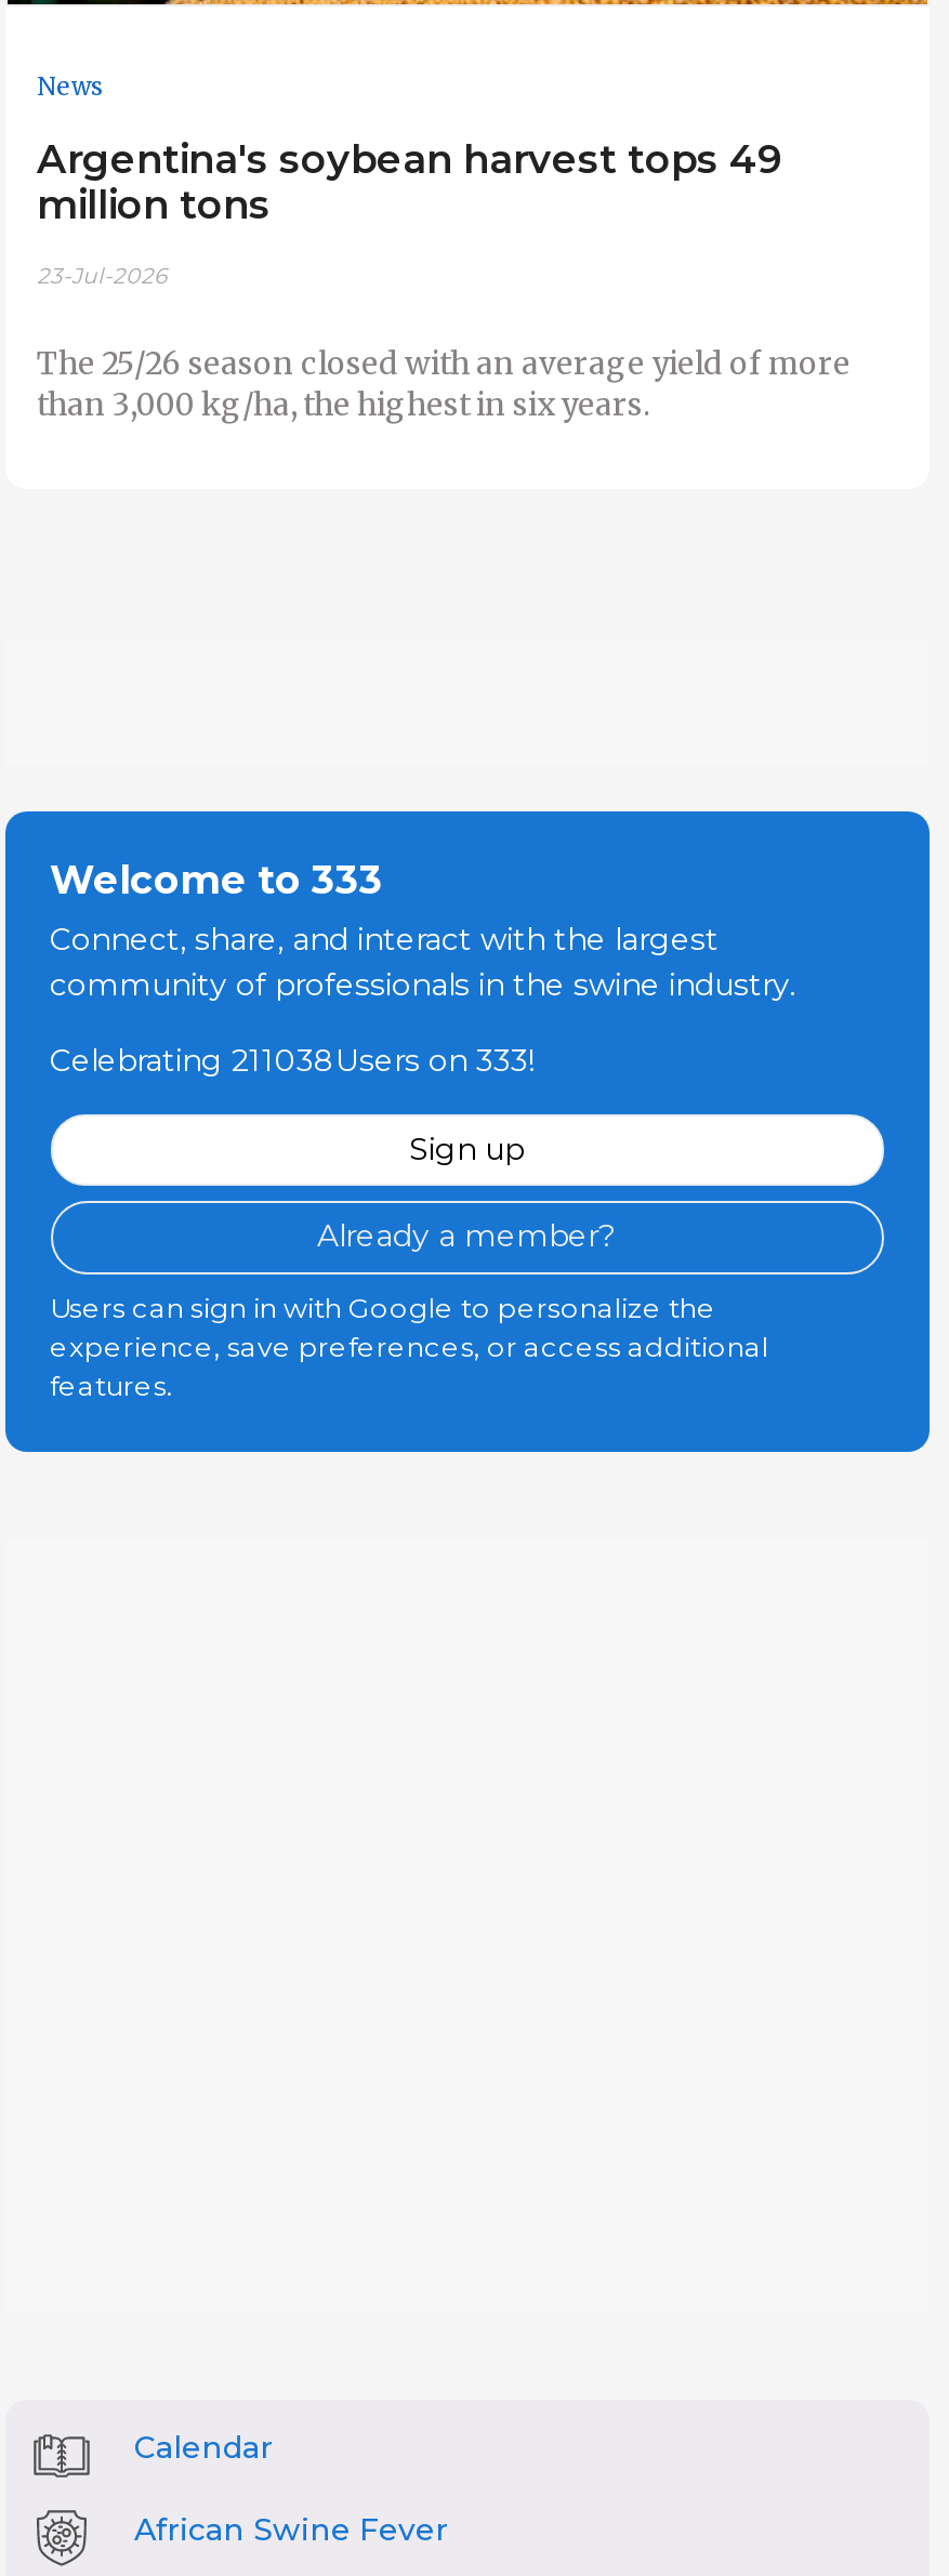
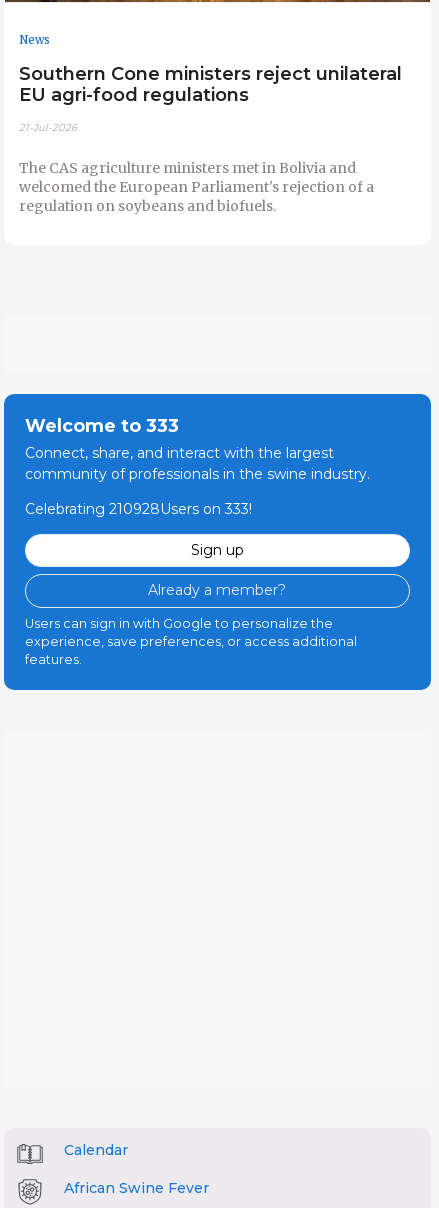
- Argentina's soybean harvest tops 49
- million tons
+ Southern Cone ministers reject unilateral
+ EU agri-food regulations

- 23-Jul-2026
+ 21-Jul-2026

- The 25/26 season closed with an average yield of more
- than 3,000 kg/ha, the highest in six years.
+ The CAS agriculture ministers met in Bolivia and
+ welcomed the European Parliament's rejection of a
+ regulation on soybeans and biofuels.

- Celebrating 211038Users on 333!
+ Celebrating 210928Users on 333!
